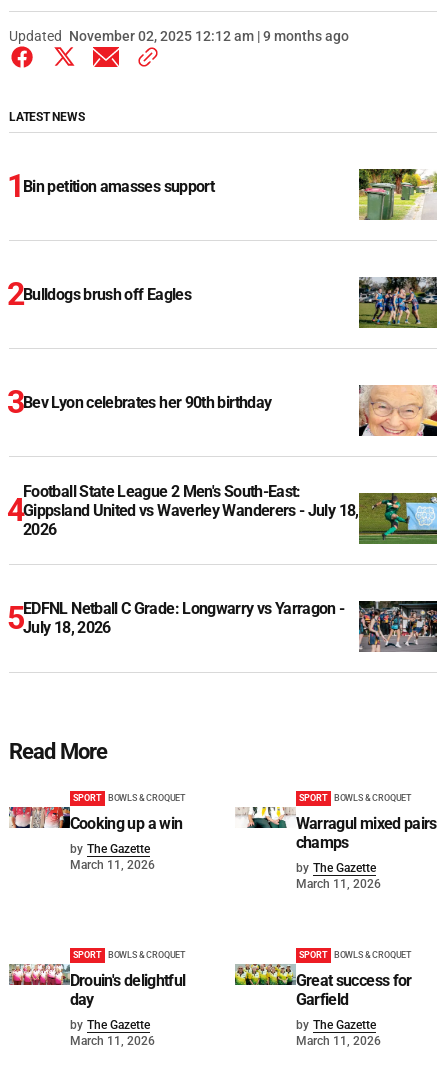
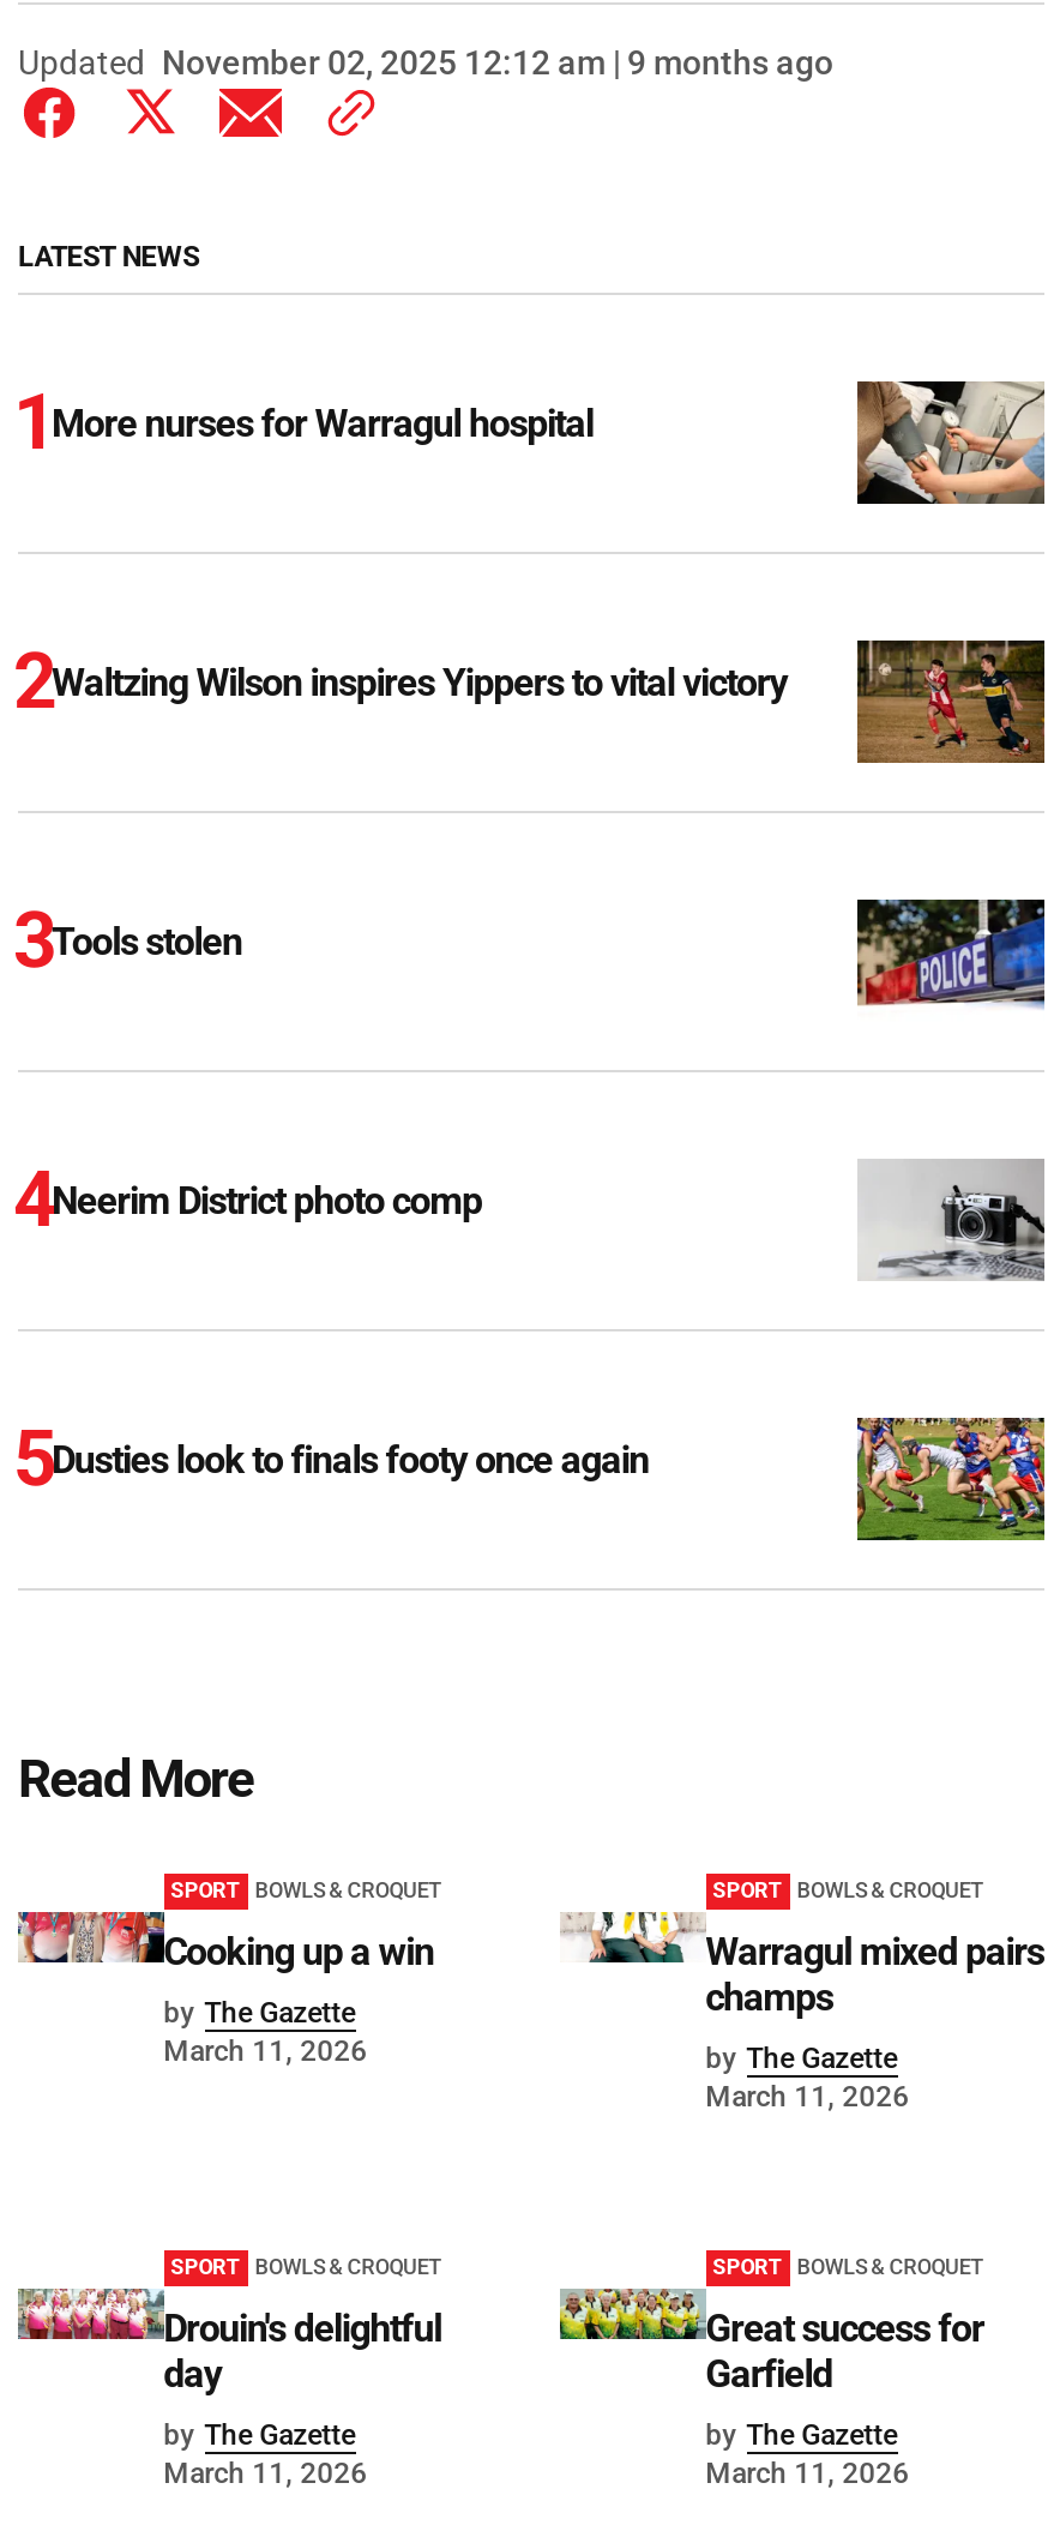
- [image]
+ [image]

- Bin petition amasses support
+ More nurses for Warragul hospital

- [image]
+ [image]

- Bulldogs brush off Eagles
+ Waltzing Wilson inspires Yippers to vital victory

- [image]
+ [image]

- Bev Lyon celebrates her 90th birthday
+ Tools stolen

- Football State League 2 Men's South-East:
- Gippsland United vs Waverley Wanderers - July 18,
- 2026
+ Neerim District photo comp

- [image]
+ [image]

- EDFNL Netball C Grade: Longwarry vs Yarragon -
- July 18, 2026
+ Dusties look to finals footy once again

- [image]
+ [image]
